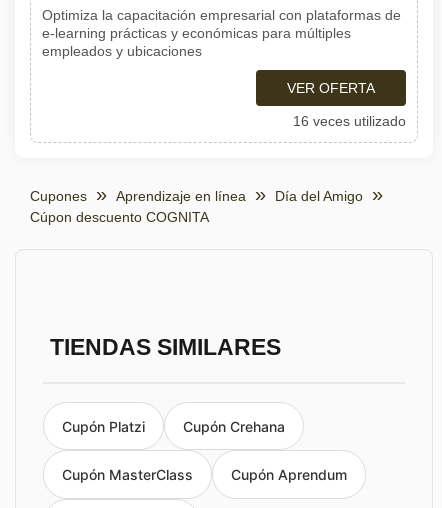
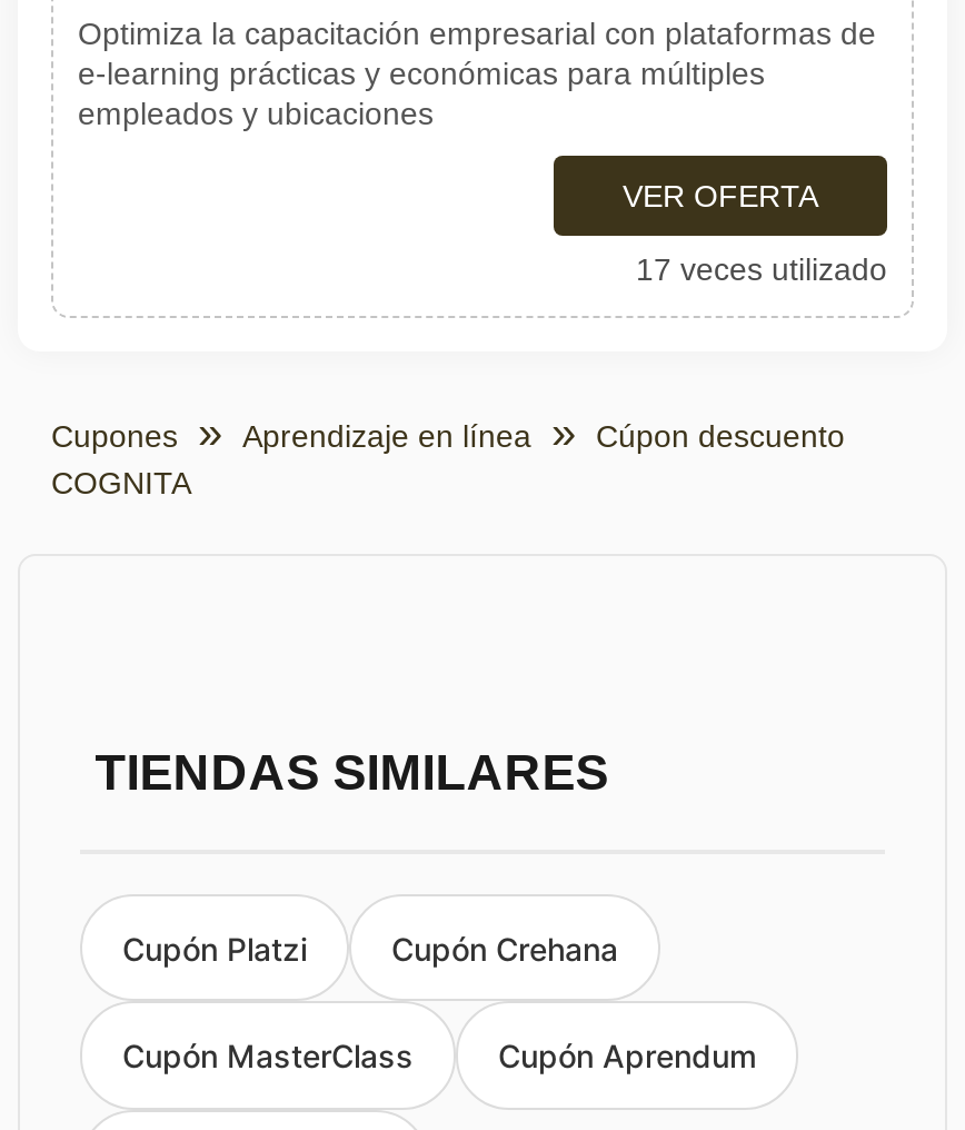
- 16 veces utilizado
+ 17 veces utilizado

- Día del Amigo
- Cúpon descuento COGNITA
+ Cúpon descuento
+ COGNITA
